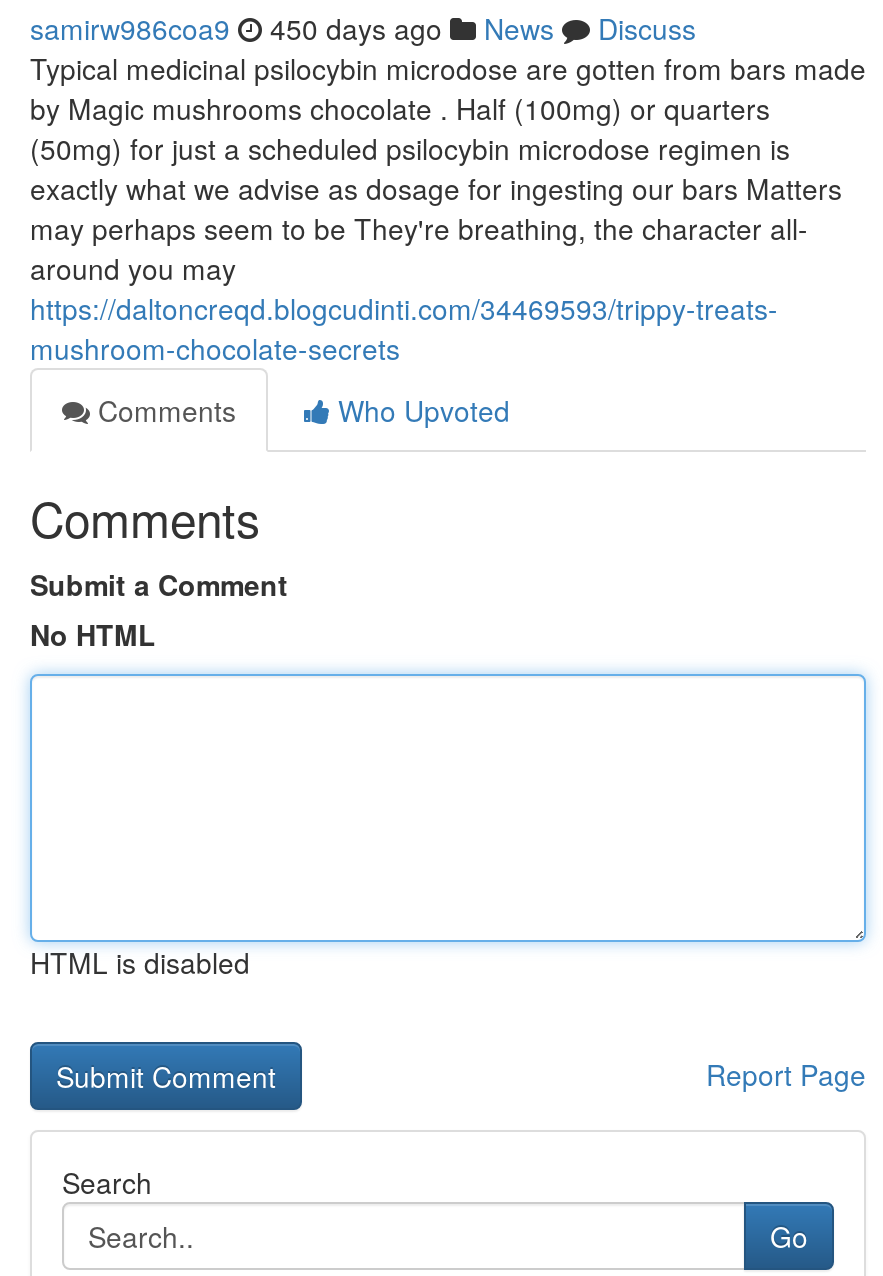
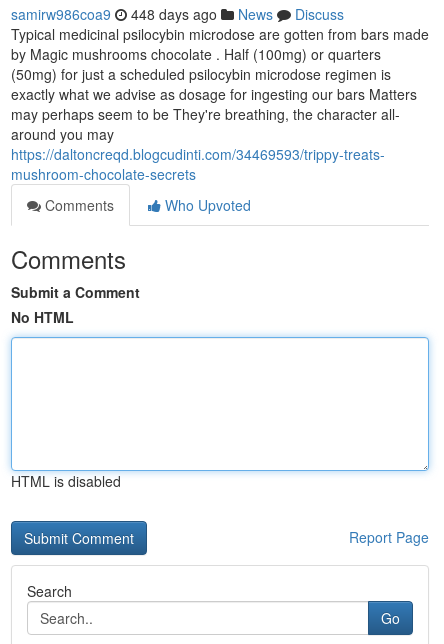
- samirw986coa9 450 days ago News Discuss
+ samirw986coa9 448 days ago News Discuss
